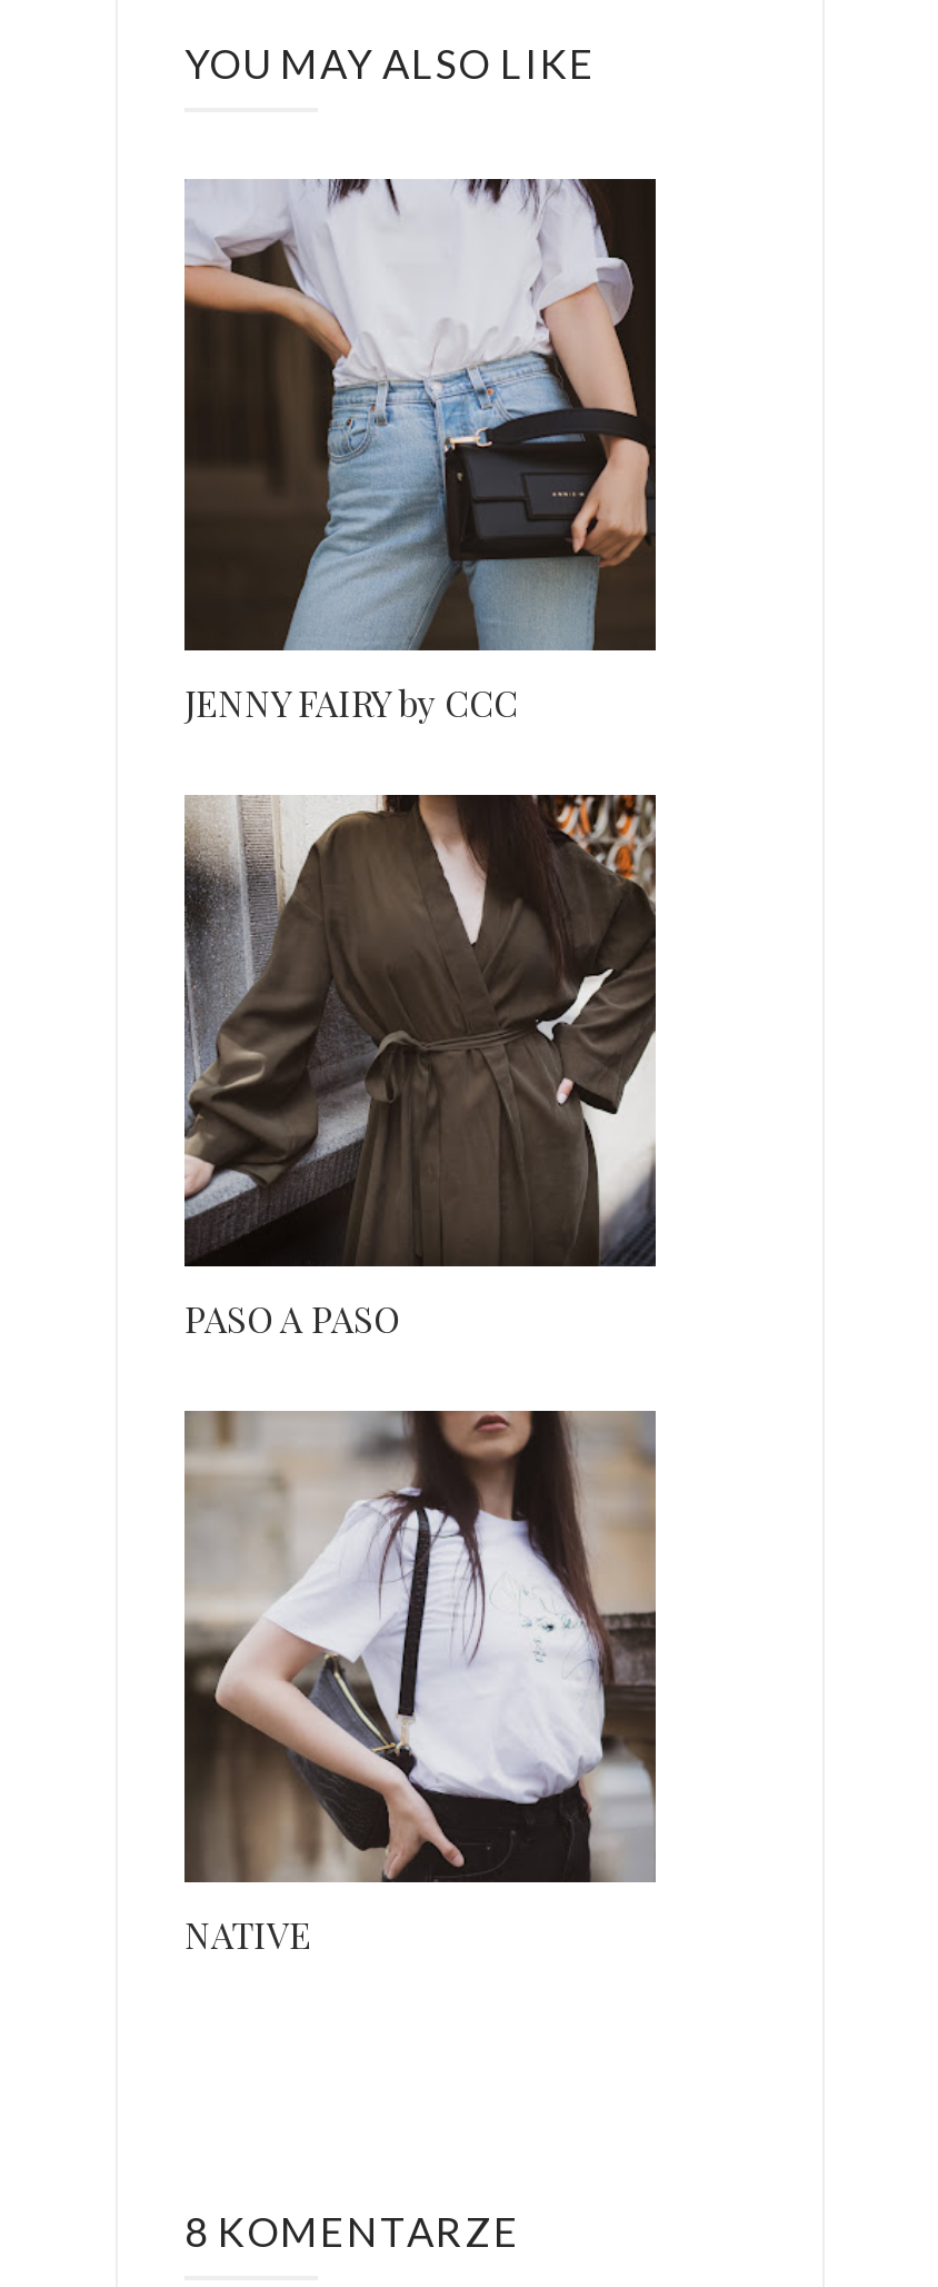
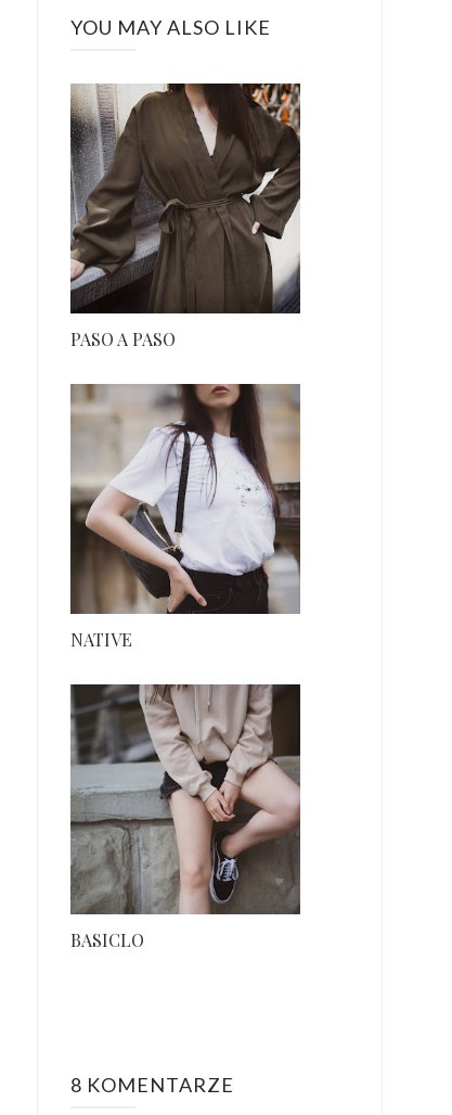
- [image]
- JENNY FAIRY by CCC

moved up: [image] | PASO A PASO | NATIVE

+ [image]
+ BASICLO
